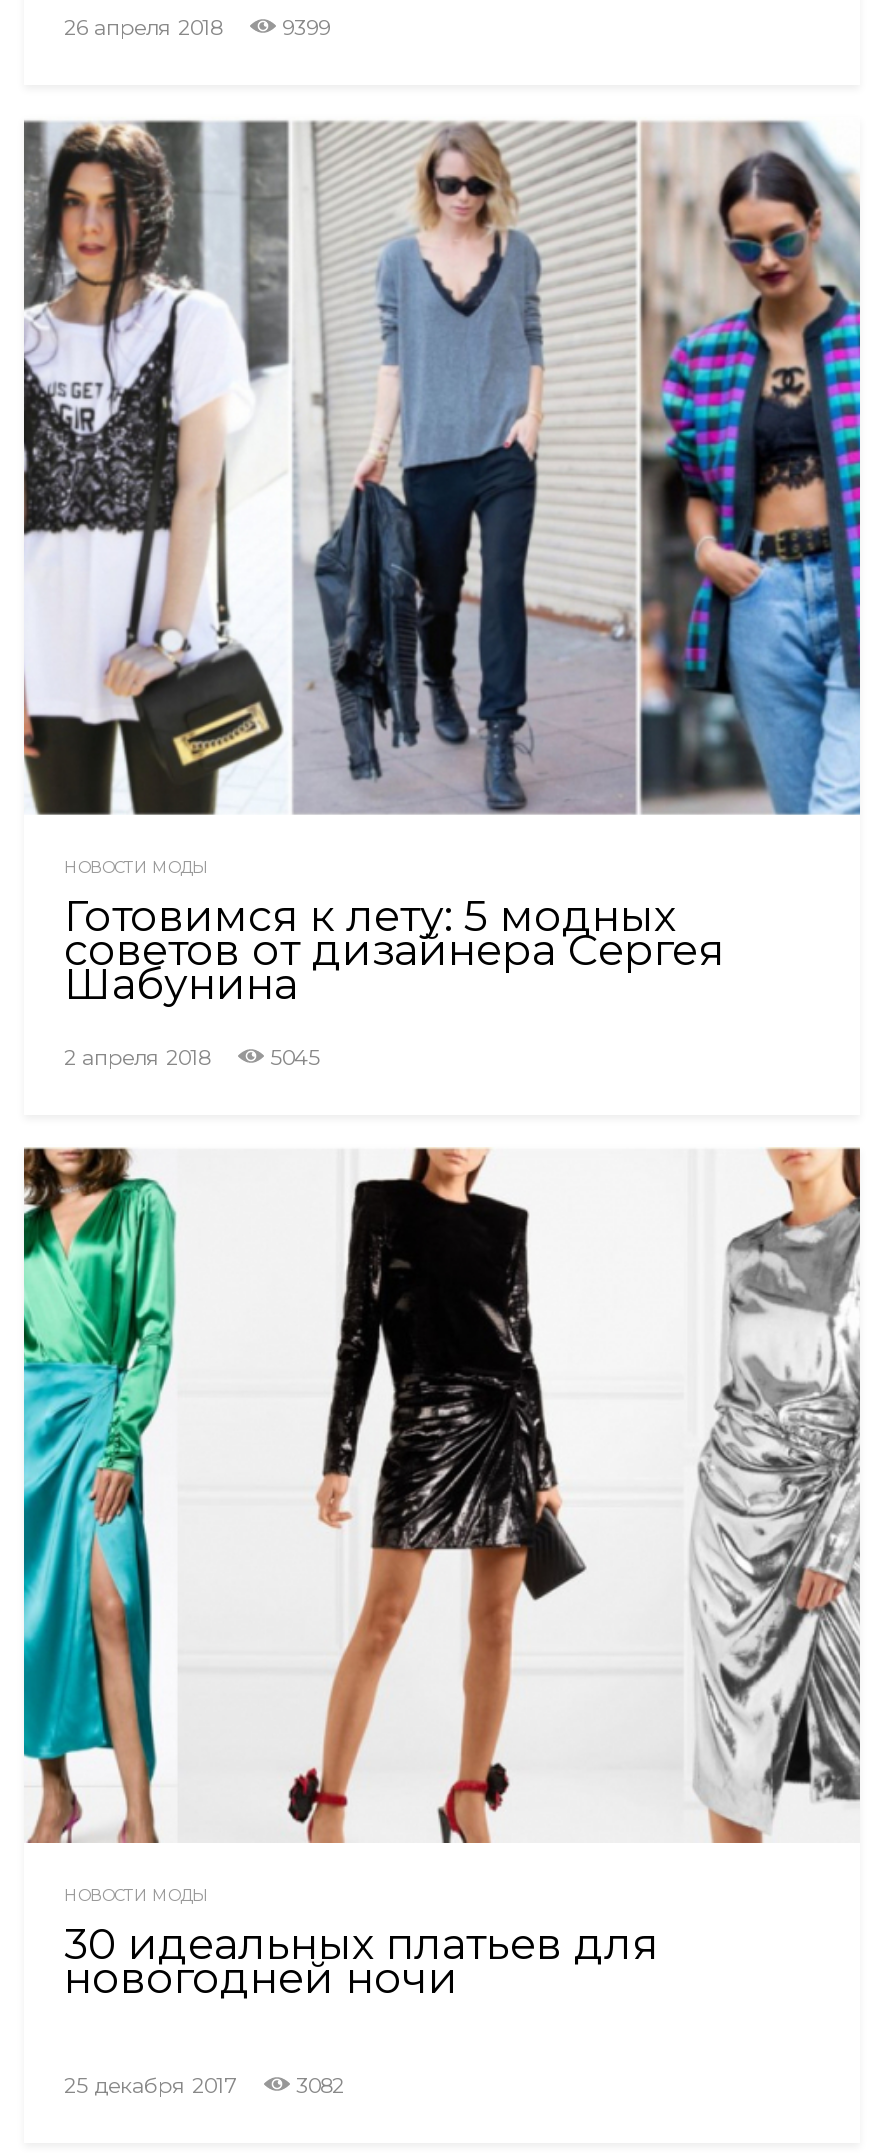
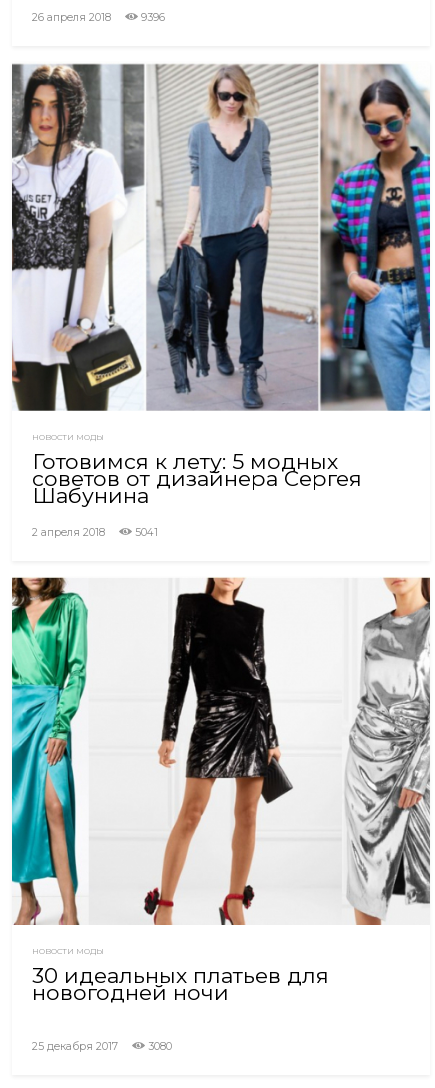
- 9399
+ 9396

- 5045
+ 5041

- 3082
+ 3080
